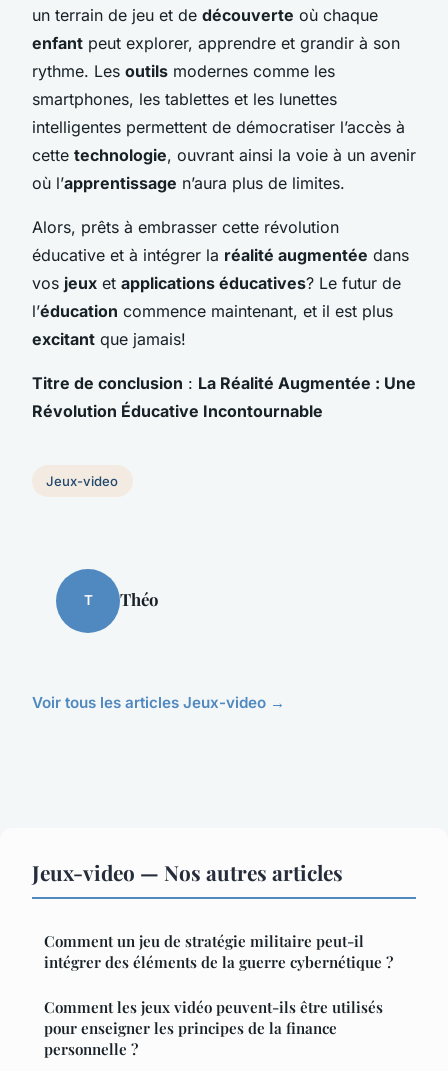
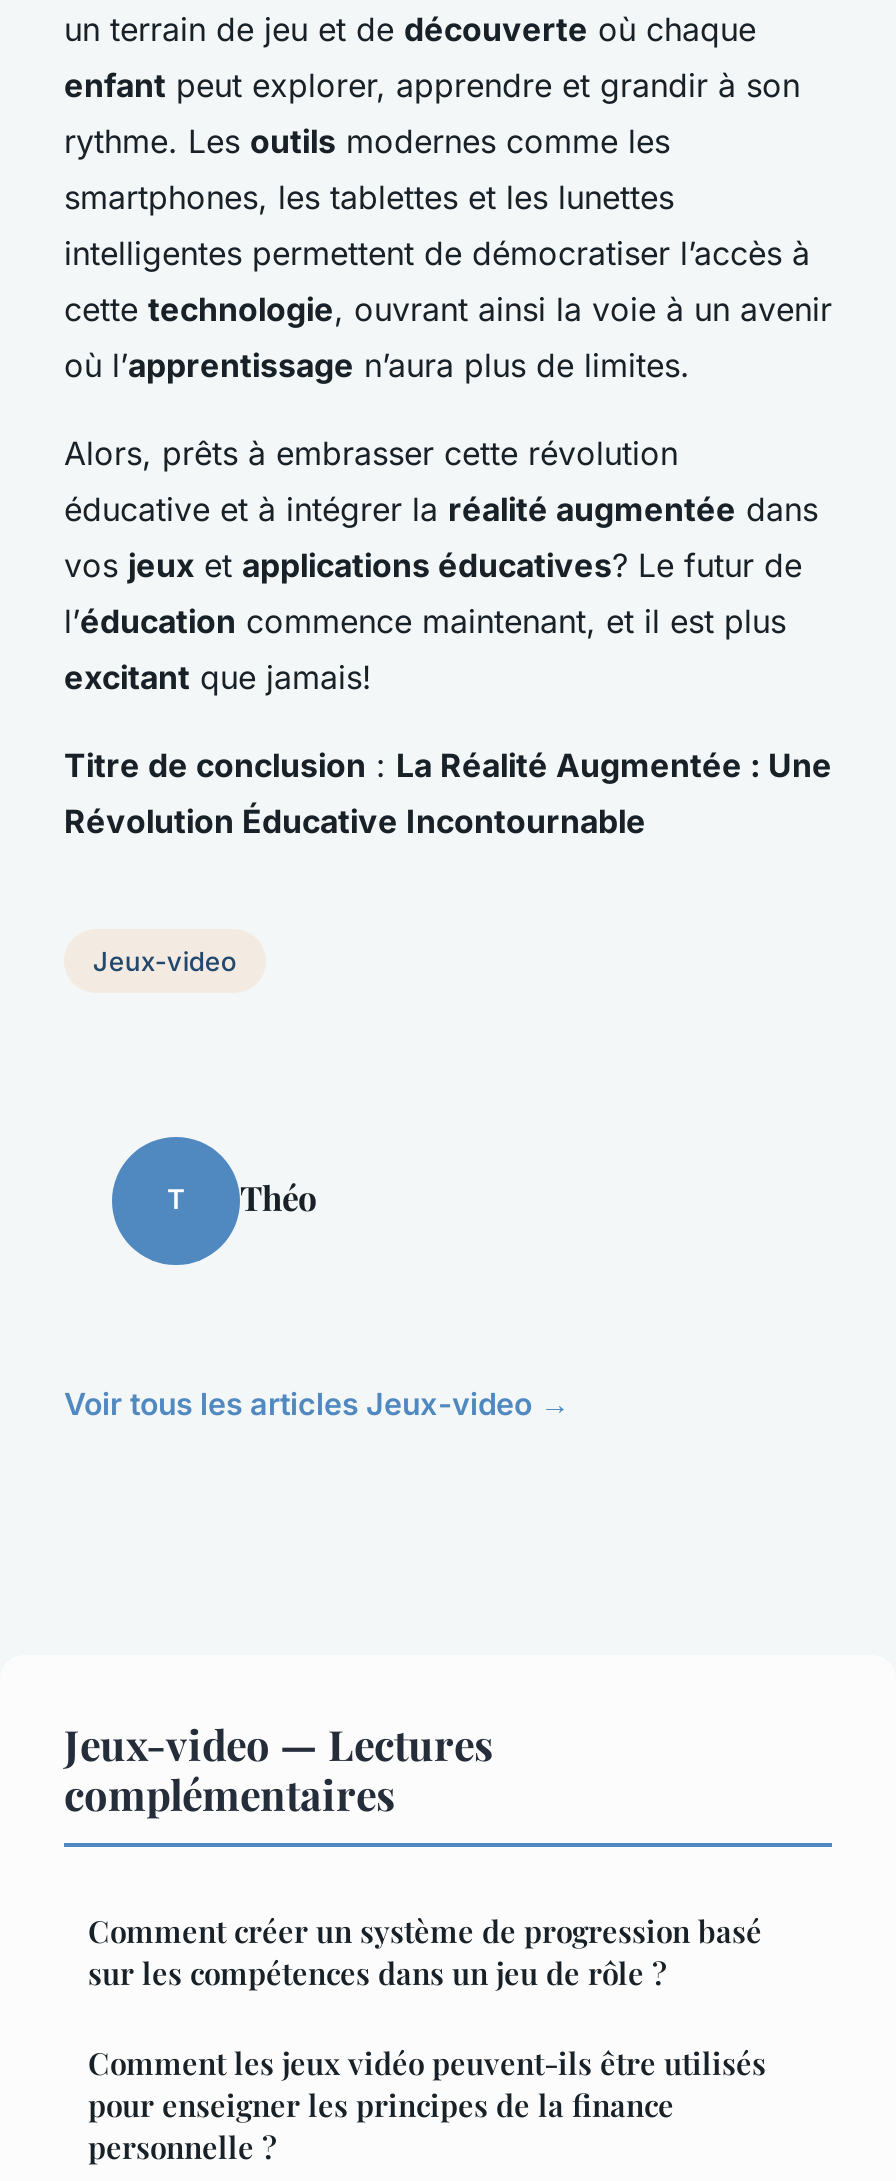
- Jeux-video — Nos autres articles
+ Jeux-video — Lectures
+ complémentaires

- Comment un jeu de stratégie militaire peut-il
- intégrer des éléments de la guerre cybernétique ?
+ Comment créer un système de progression basé
+ sur les compétences dans un jeu de rôle ?
